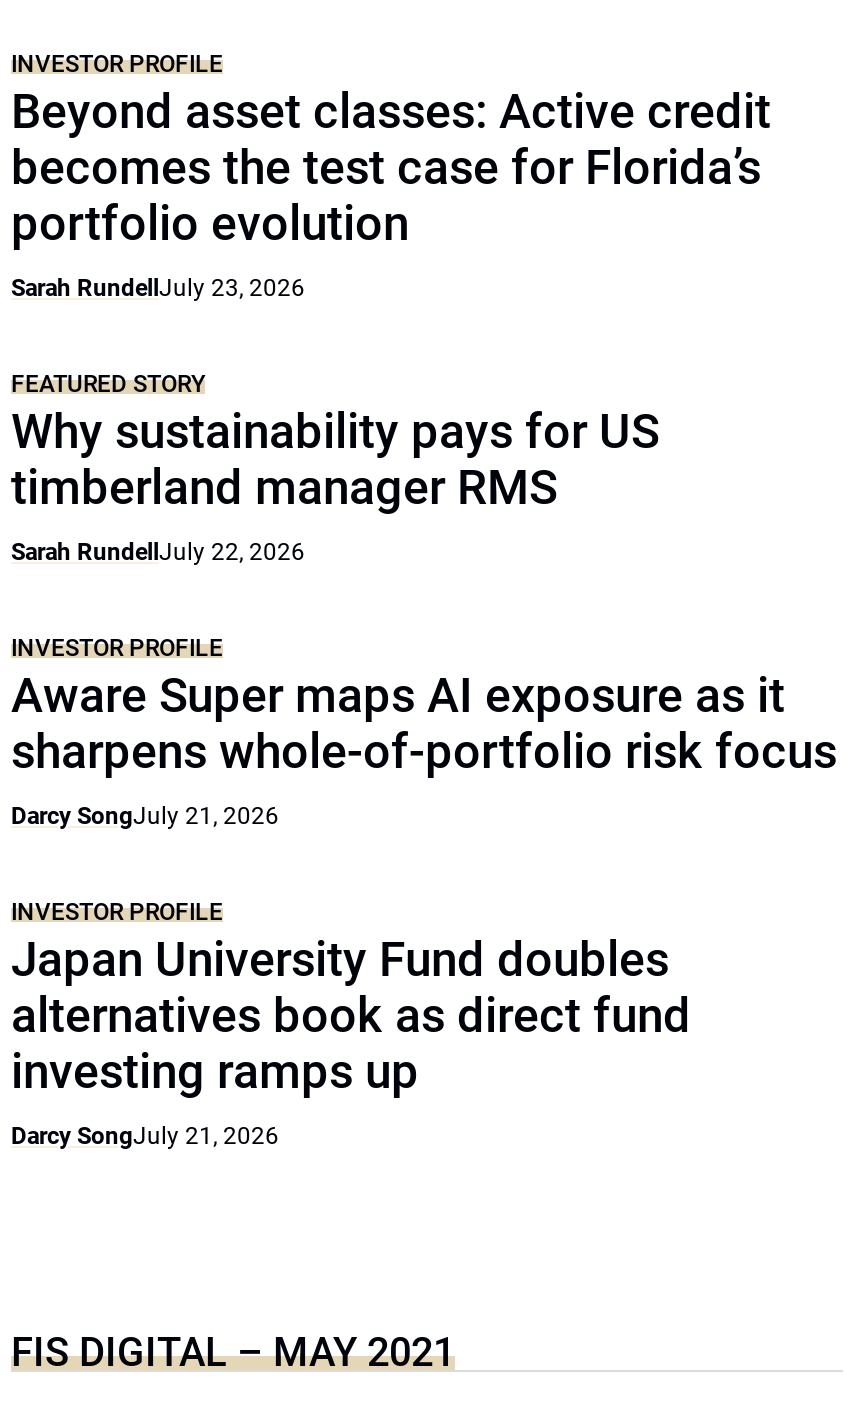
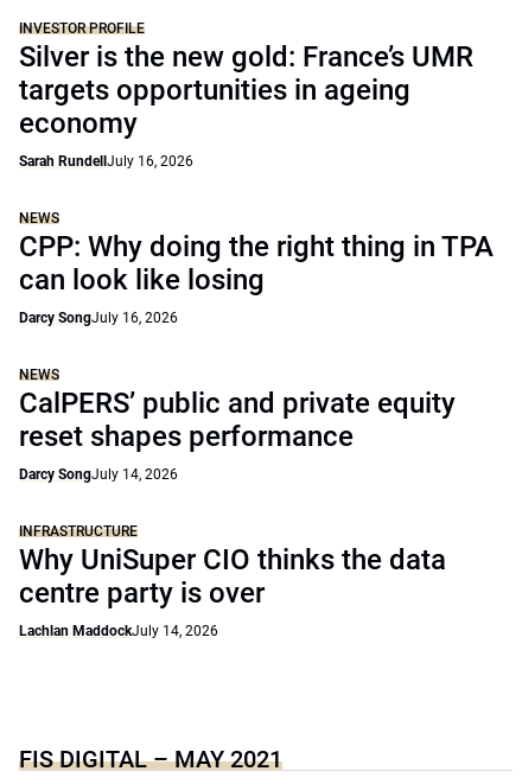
- Beyond asset classes: Active credit
- becomes the test case for Florida’s
- portfolio evolution
- Sarah RundellJuly 23, 2026
+ Silver is the new gold: France’s UMR
+ targets opportunities in ageing
+ economy
+ Sarah RundellJuly 16, 2026

- FEATURED STORY
- Why sustainability pays for US
- timberland manager RMS
- Sarah RundellJuly 22, 2026
+ NEWS
+ CPP: Why doing the right thing in TPA
+ can look like losing
+ Darcy SongJuly 16, 2026

- INVESTOR PROFILE
- Aware Super maps AI exposure as it
- sharpens whole-of-portfolio risk focus
- Darcy SongJuly 21, 2026
+ NEWS
+ CalPERS’ public and private equity
+ reset shapes performance
+ Darcy SongJuly 14, 2026

- INVESTOR PROFILE
- Japan University Fund doubles
- alternatives book as direct fund
- investing ramps up
- Darcy SongJuly 21, 2026
+ INFRASTRUCTURE
+ Why UniSuper CIO thinks the data
+ centre party is over
+ Lachlan MaddockJuly 14, 2026
